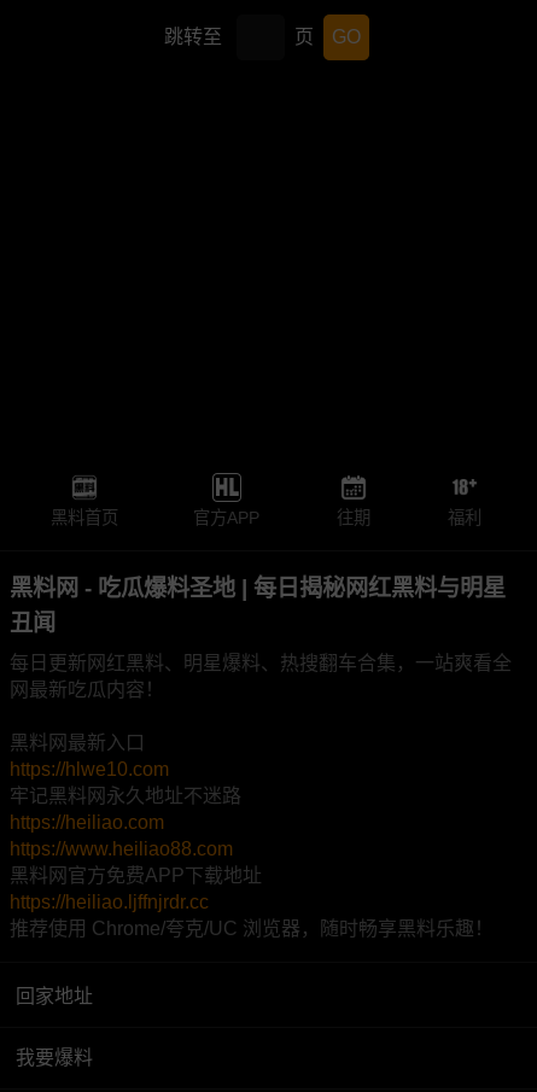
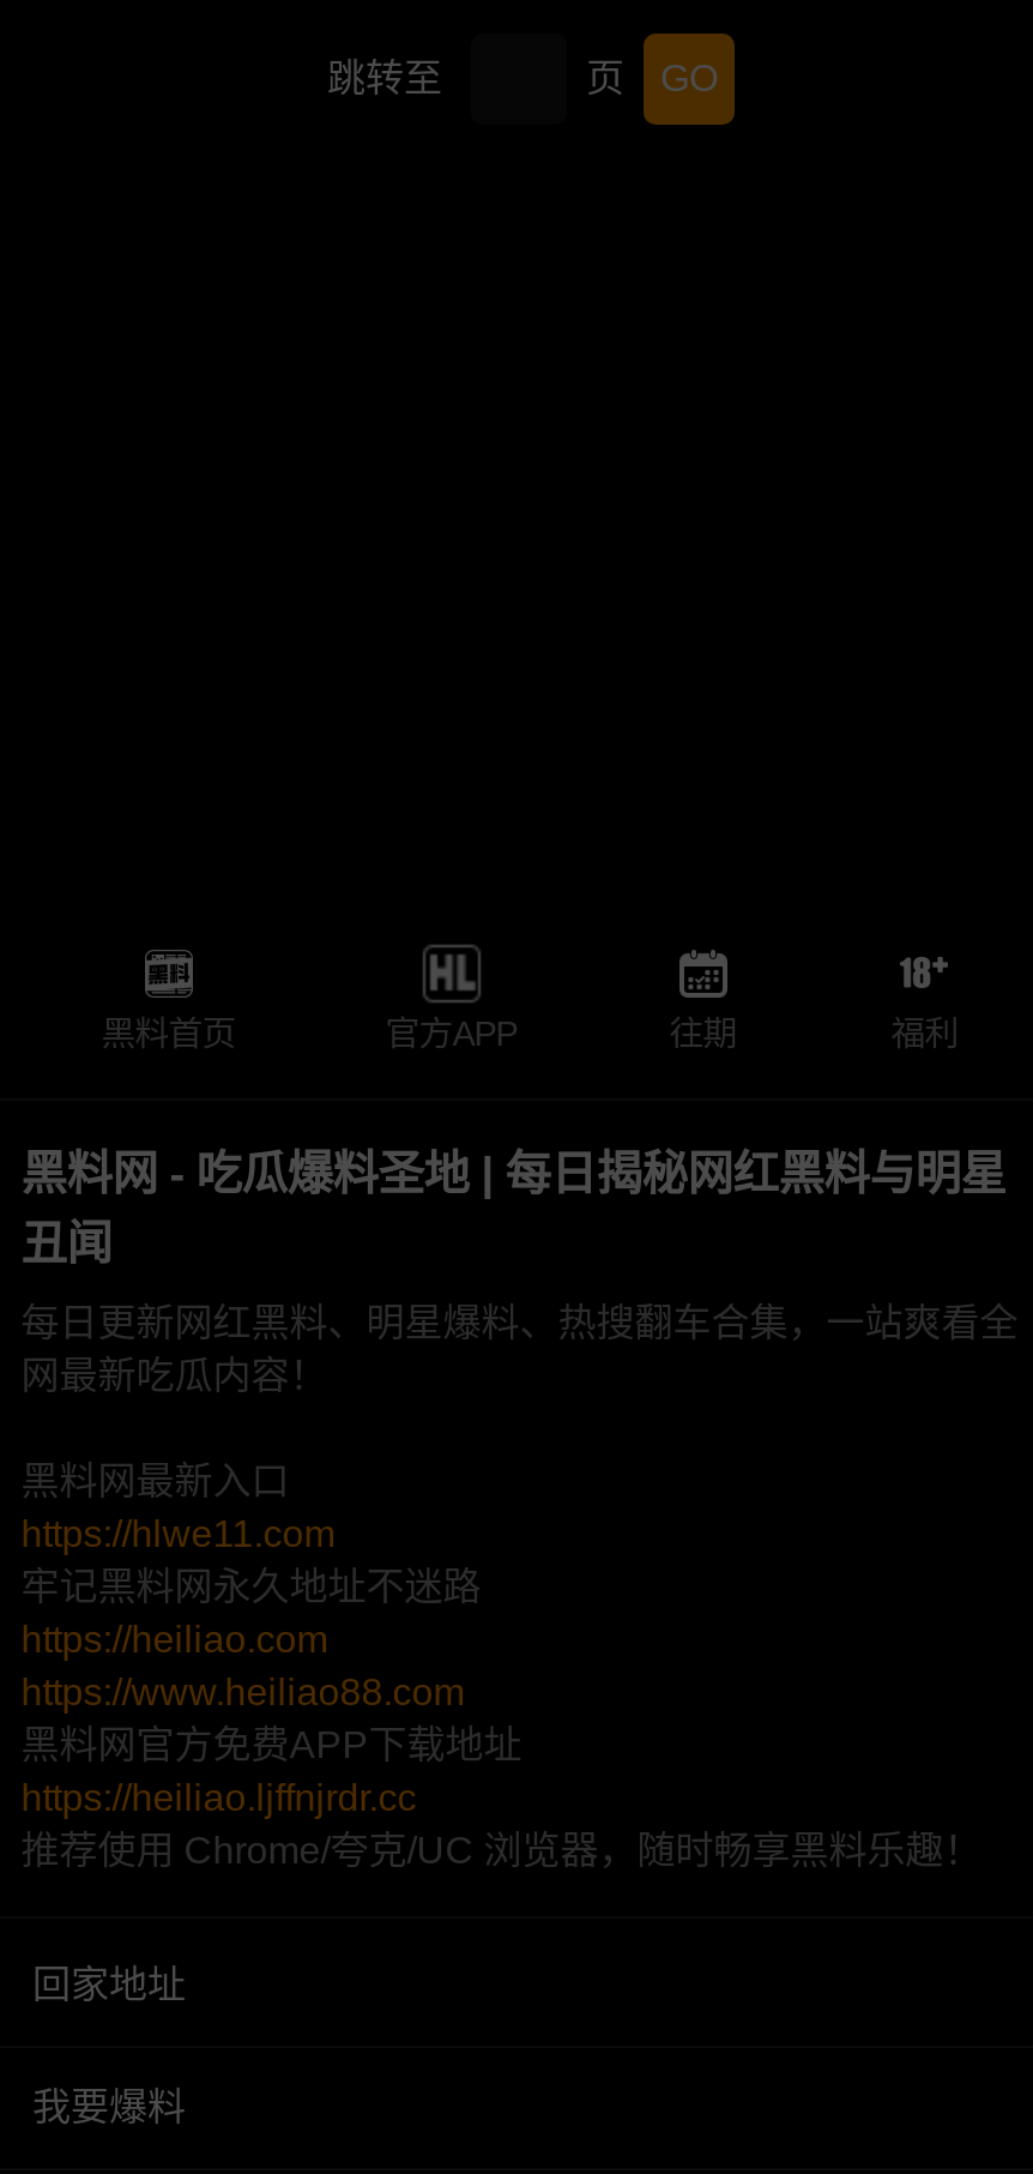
- https://hlwe10.com
+ https://hlwe11.com
